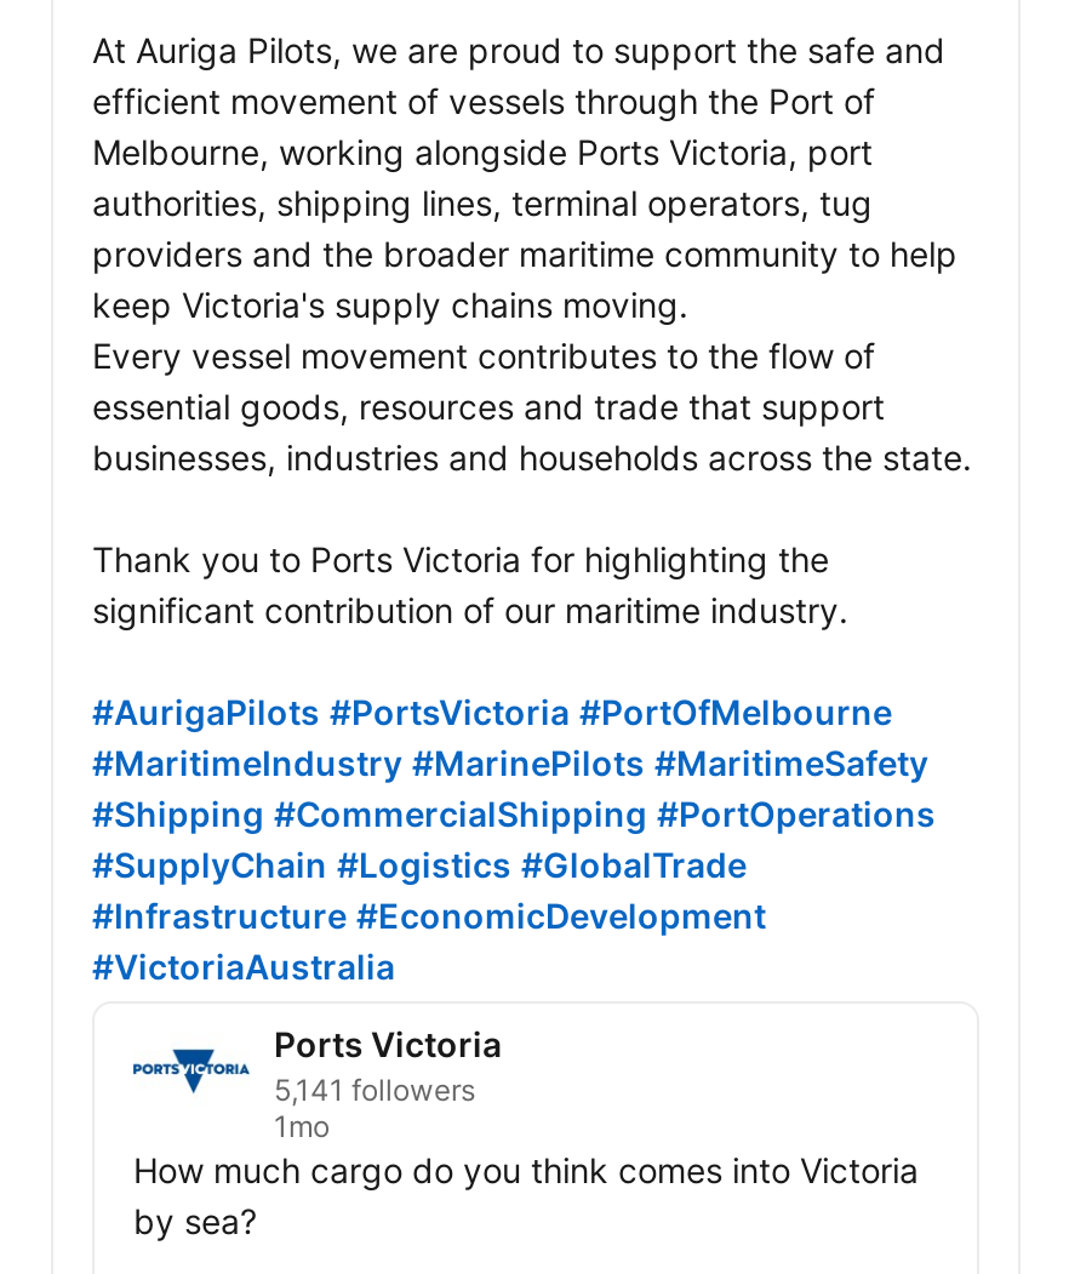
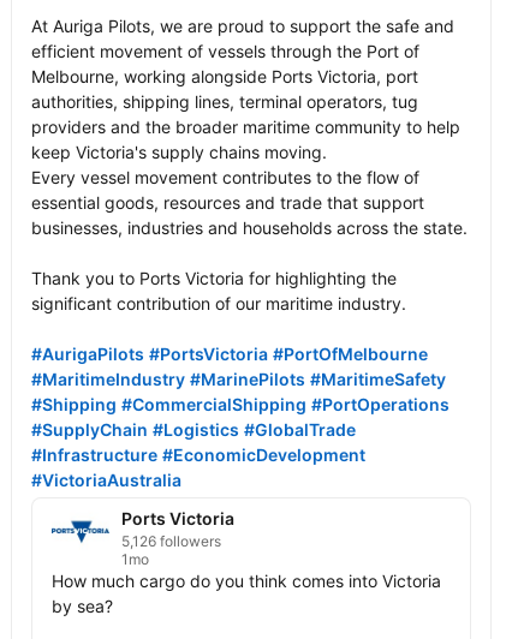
- 5,141 followers
+ 5,126 followers
